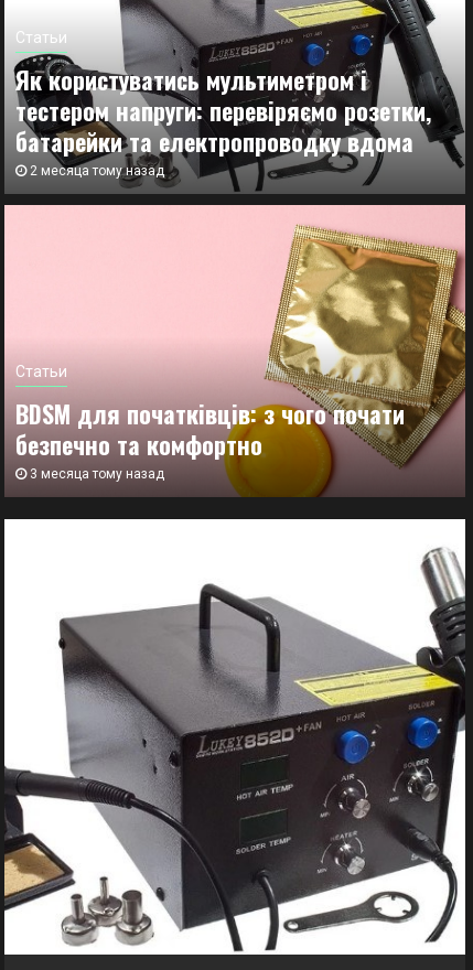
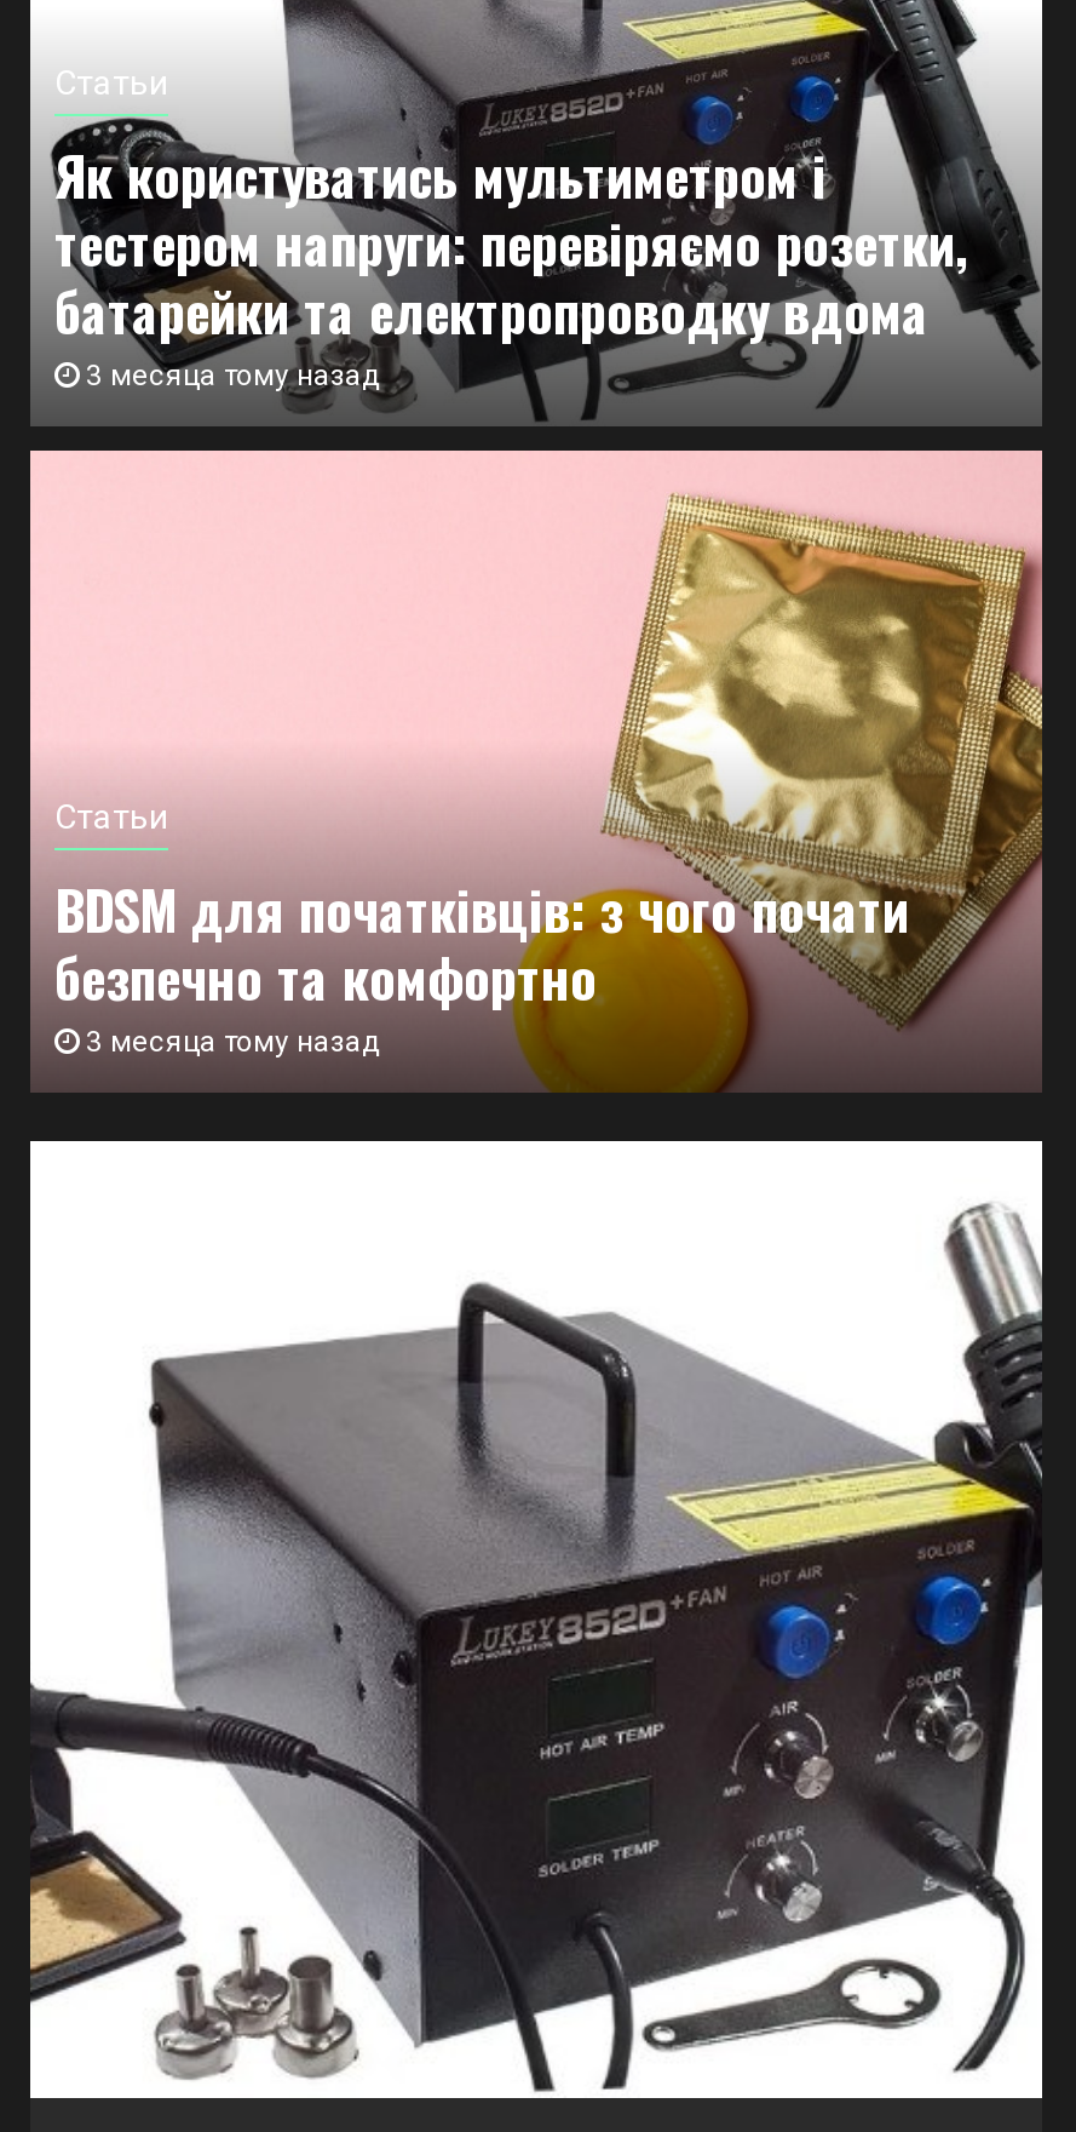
- 2 месяца тому назад
+ 3 месяца тому назад
